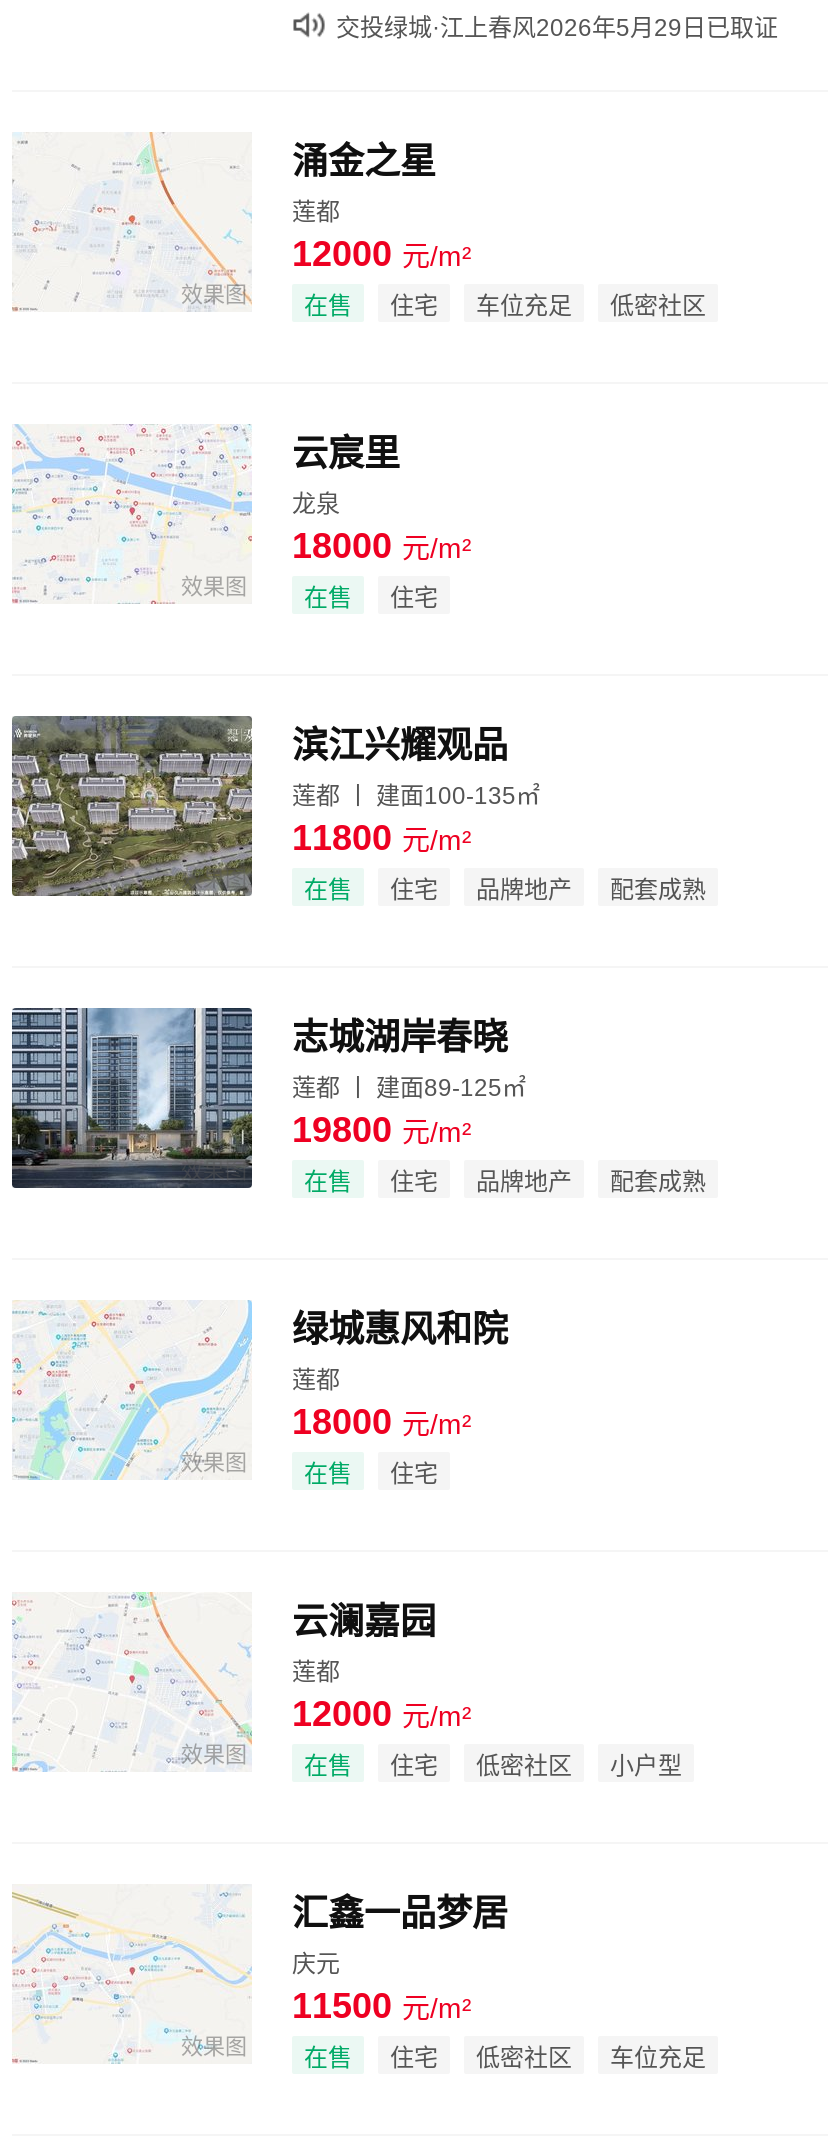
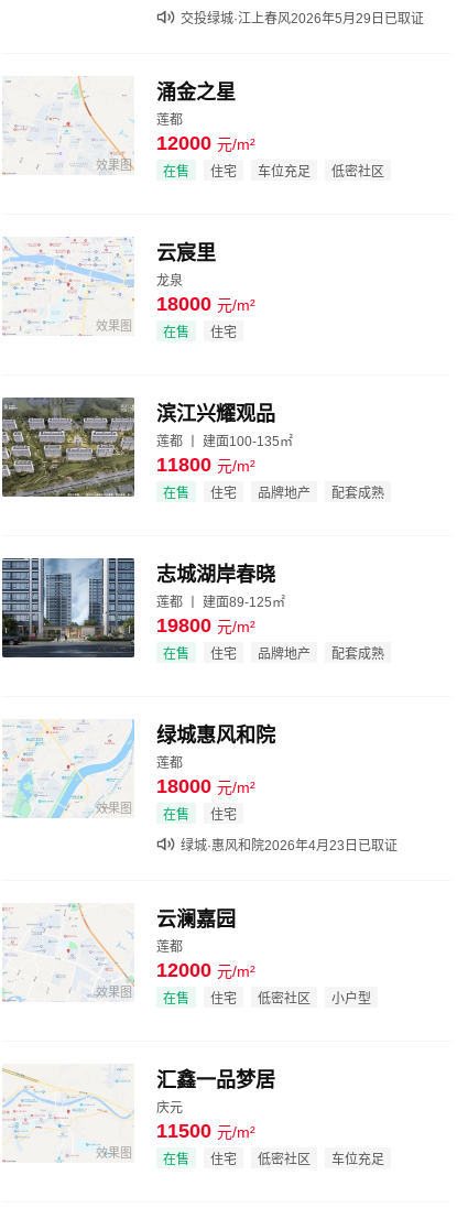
+ 绿城·惠风和院2026年4月23日已取证
